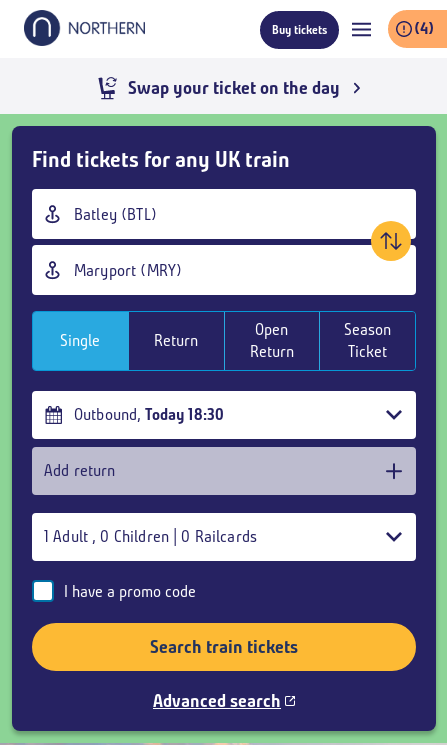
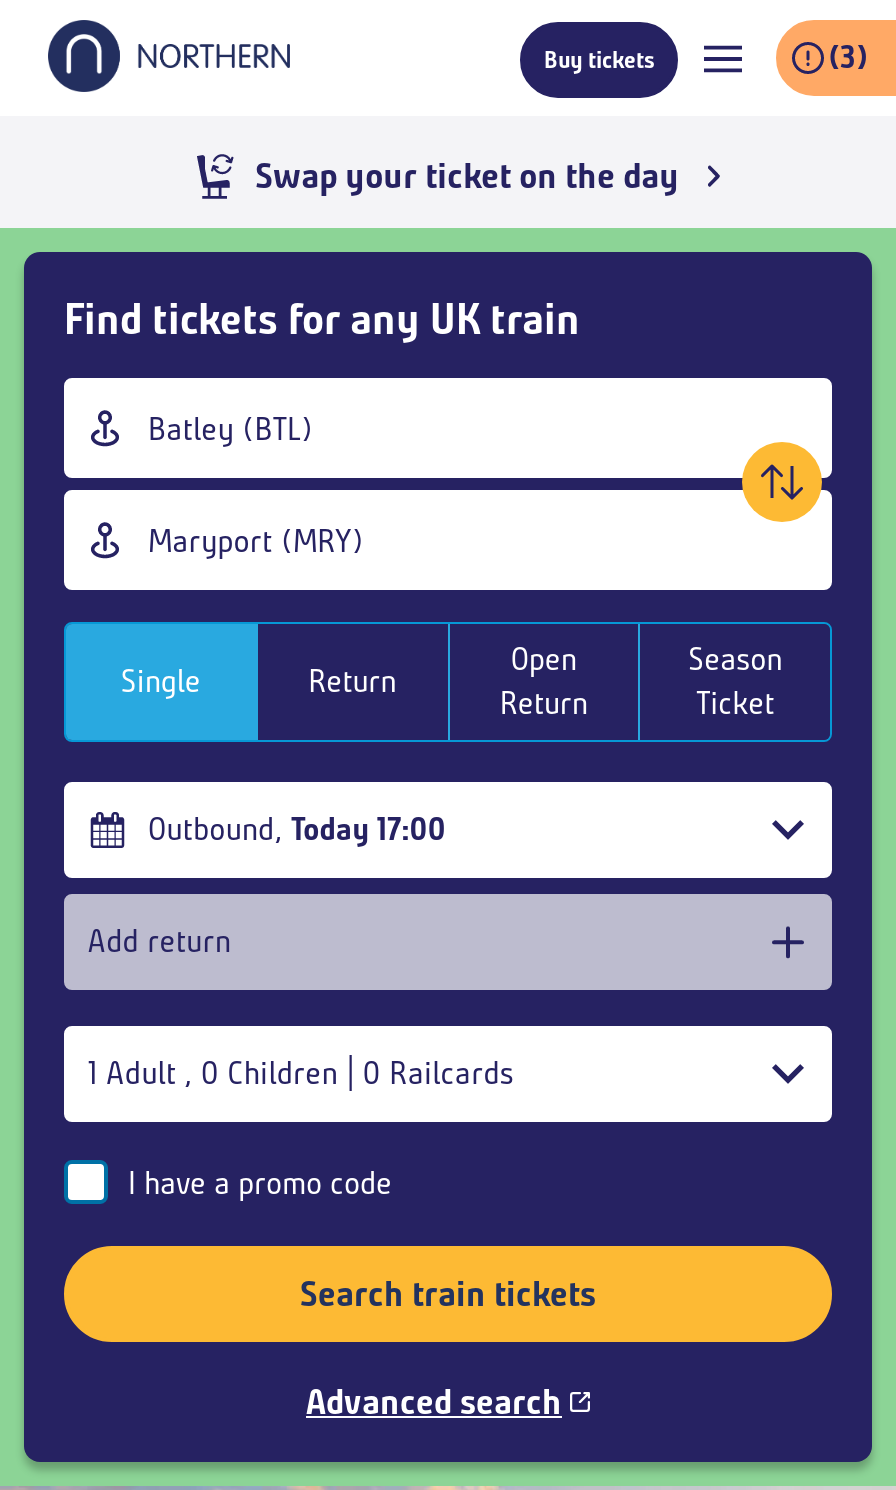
- (4)
+ (3)

- Outbound, Today 18:30
+ Outbound, Today 17:00
